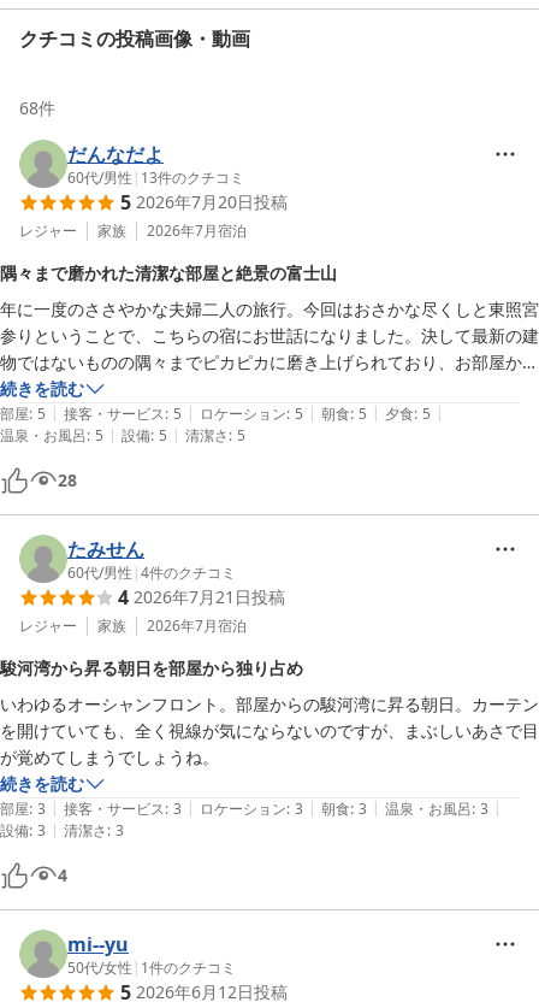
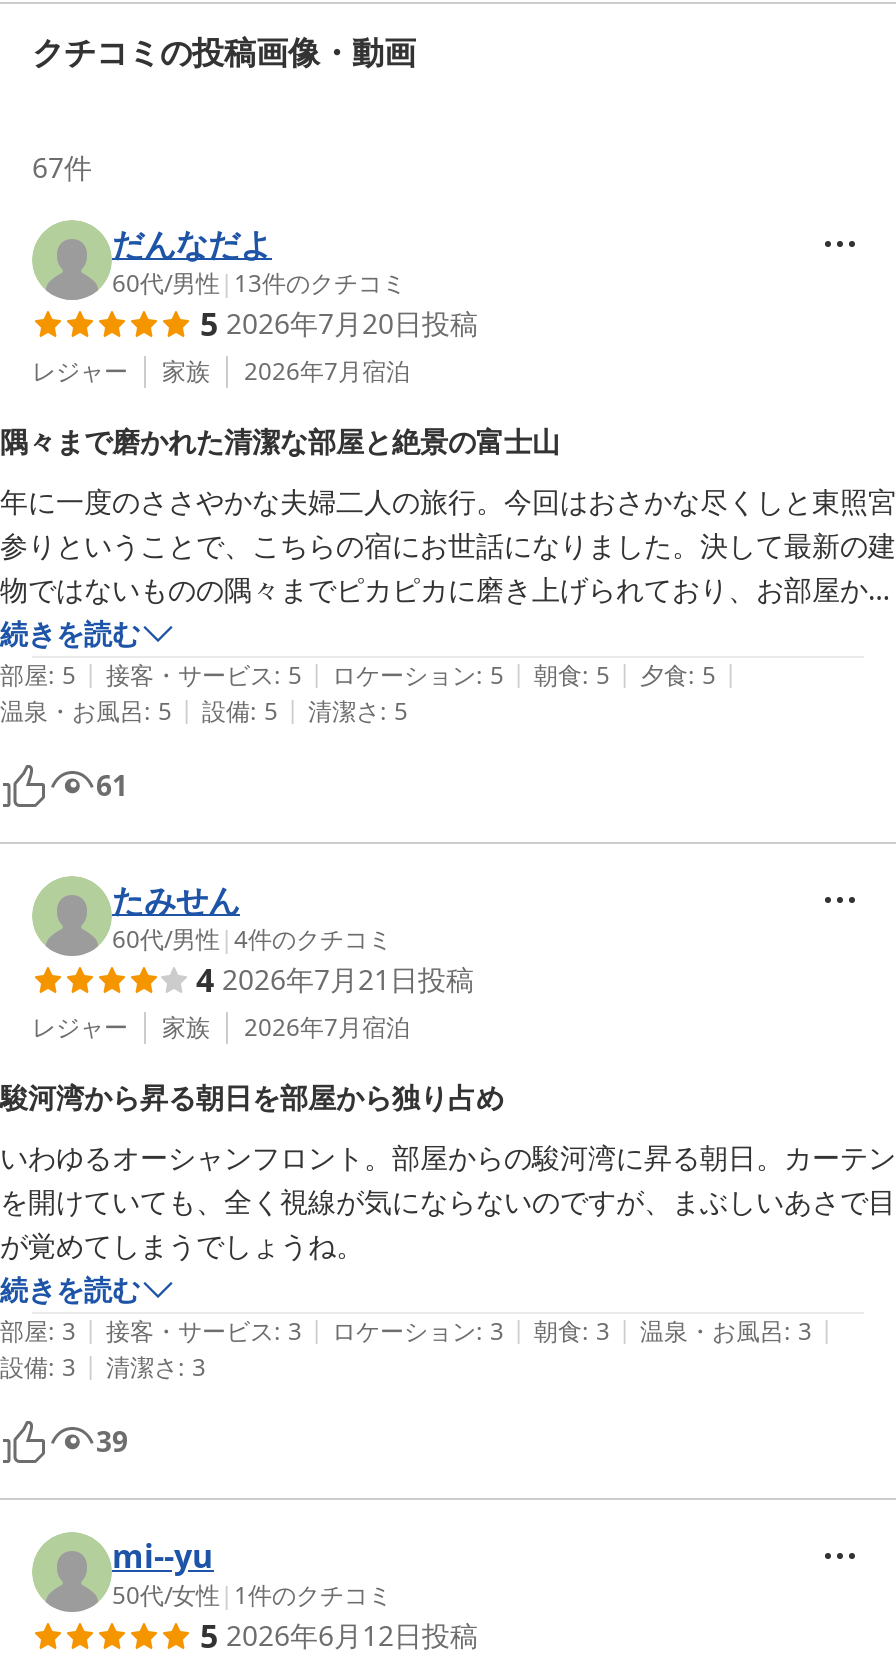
- 68件
+ 67件

- 28
+ 61

- 4
+ 39
